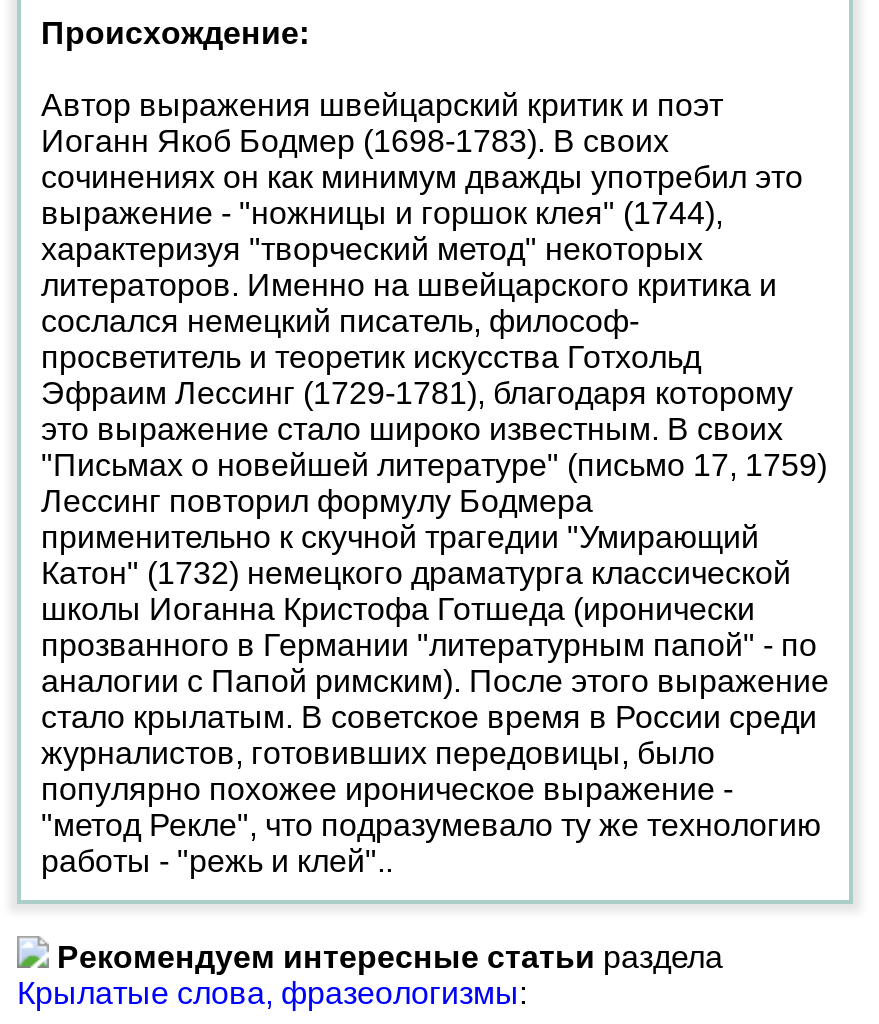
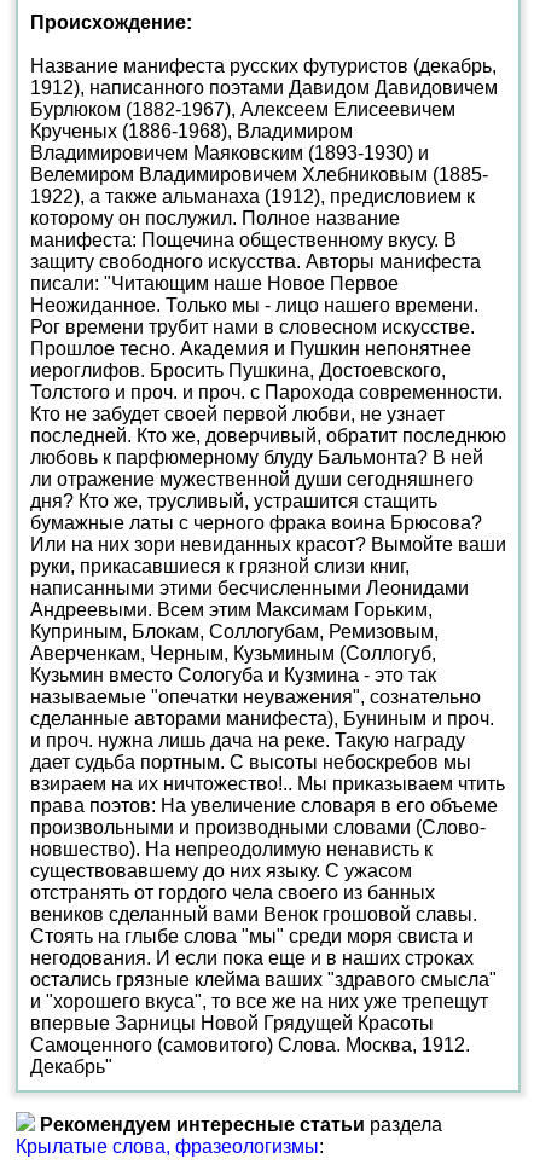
- Автор выражения швейцарский критик и поэт
- Иоганн Якоб Бодмер (1698-1783). В своих
- сочинениях он как минимум дважды употребил это
- выражение - "ножницы и горшок клея" (1744),
- характеризуя "творческий метод" некоторых
- литераторов. Именно на швейцарского критика и
- сослался немецкий писатель, философ-
- просветитель и теоретик искусства Готхольд
- Эфраим Лессинг (1729-1781), благодаря которому
- это выражение стало широко известным. В своих
- "Письмах о новейшей литературе" (письмо 17, 1759)
- Лессинг повторил формулу Бодмера
- применительно к скучной трагедии "Умирающий
- Катон" (1732) немецкого драматурга классической
- школы Иоганна Кристофа Готшеда (иронически
- прозванного в Германии "литературным папой" - по
- аналогии с Папой римским). После этого выражение
- стало крылатым. В советское время в России среди
- журналистов, готовивших передовицы, было
- популярно похожее ироническое выражение -
- "метод Рекле", что подразумевало ту же технологию
- работы - "режь и клей"..
+ Название манифеста русских футуристов (декабрь,
+ 1912), написанного поэтами Давидом Давидовичем
+ Бурлюком (1882-1967), Алексеем Елисеевичем
+ Крученых (1886-1968), Владимиром
+ Владимировичем Маяковским (1893-1930) и
+ Велемиром Владимировичем Хлебниковым (1885-
+ 1922), а также альманаха (1912), предисловием к
+ которому он послужил. Полное название
+ манифеста: Пощечина общественному вкусу. В
+ защиту свободного искусства. Авторы манифеста
+ писали: "Читающим наше Новое Первое
+ Неожиданное. Только мы - лицо нашего времени.
+ Рог времени трубит нами в словесном искусстве.
+ Прошлое тесно. Академия и Пушкин непонятнее
+ иероглифов. Бросить Пушкина, Достоевского,
+ Толстого и проч. и проч. с Парохода современности.
+ Кто не забудет своей первой любви, не узнает
+ последней. Кто же, доверчивый, обратит последнюю
+ любовь к парфюмерному блуду Бальмонта? В ней
+ ли отражение мужественной души сегодняшнего
+ дня? Кто же, трусливый, устрашится стащить
+ бумажные латы с черного фрака воина Брюсова?
+ Или на них зори невиданных красот? Вымойте ваши
+ руки, прикасавшиеся к грязной слизи книг,
+ написанными этими бесчисленными Леонидами
+ Андреевыми. Всем этим Максимам Горьким,
+ Куприным, Блокам, Соллогубам, Ремизовым,
+ Аверченкам, Черным, Кузьминым (Соллогуб,
+ Кузьмин вместо Сологуба и Кузмина - это так
+ называемые "опечатки неуважения", сознательно
+ сделанные авторами манифеста), Буниным и проч.
+ и проч. нужна лишь дача на реке. Такую награду
+ дает судьба портным. С высоты небоскребов мы
+ взираем на их ничтожество!.. Мы приказываем чтить
+ права поэтов: На увеличение словаря в его объеме
+ произвольными и производными словами (Слово-
+ новшество). На непреодолимую ненависть к
+ существовавшему до них языку. С ужасом
+ отстранять от гордого чела своего из банных
+ веников сделанный вами Венок грошовой славы.
+ Стоять на глыбе слова "мы" среди моря свиста и
+ негодования. И если пока еще и в наших строках
+ остались грязные клейма ваших "здравого смысла"
+ и "хорошего вкуса", то все же на них уже трепещут
+ впервые Зарницы Новой Грядущей Красоты
+ Самоценного (самовитого) Слова. Москва, 1912.
+ Декабрь"
